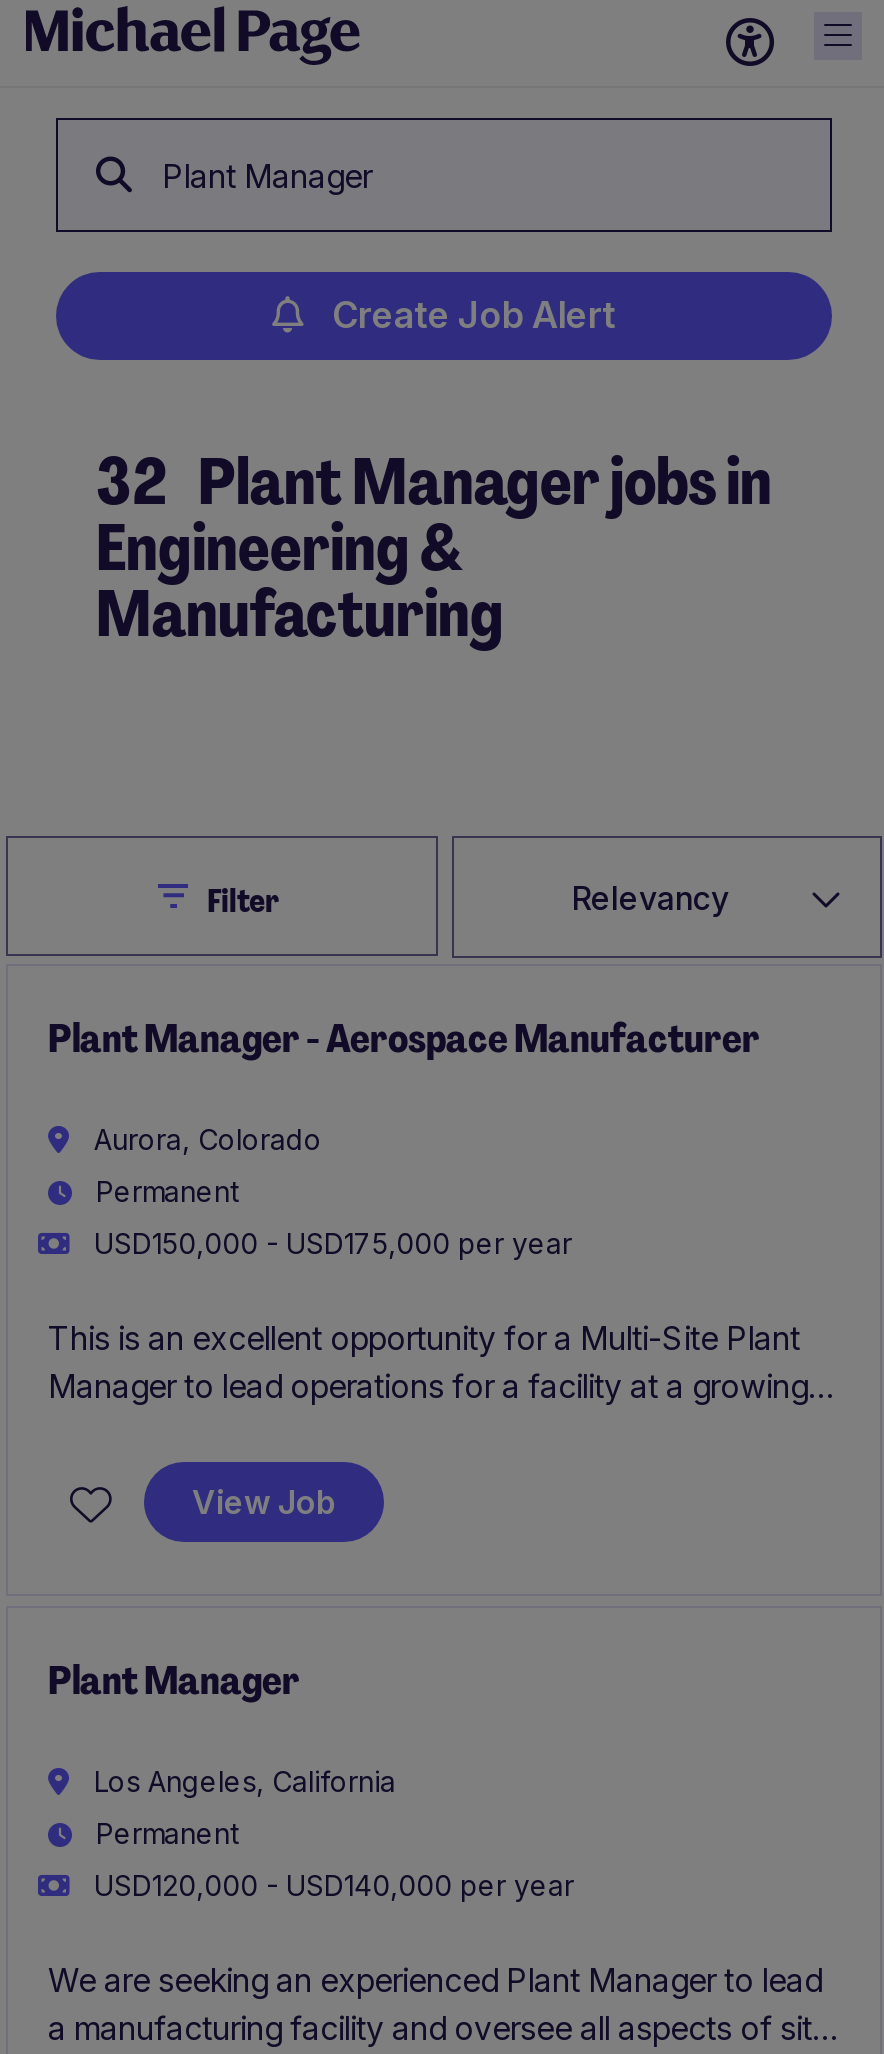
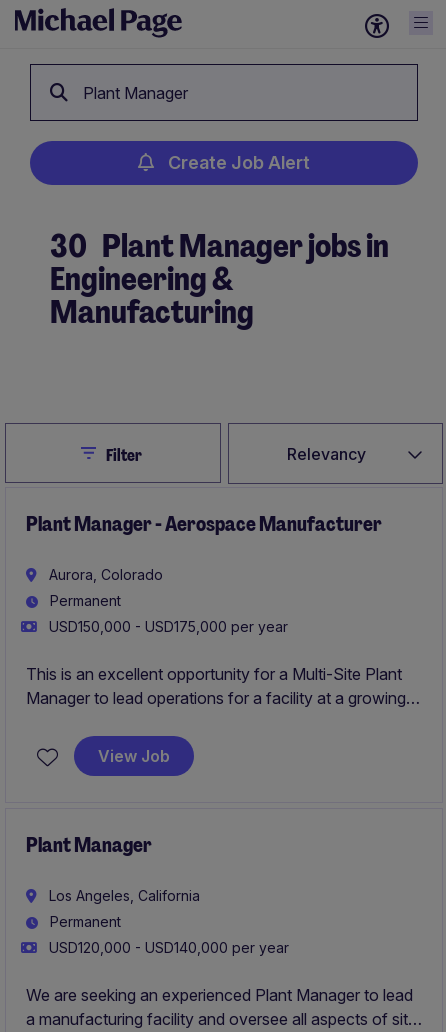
- 32 Plant Manager jobs in
+ 30 Plant Manager jobs in
